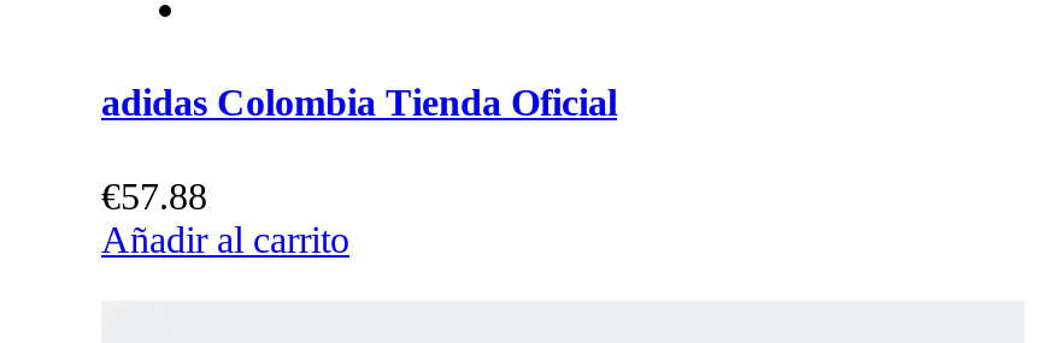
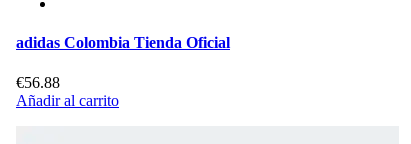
- €57.88
+ €56.88
